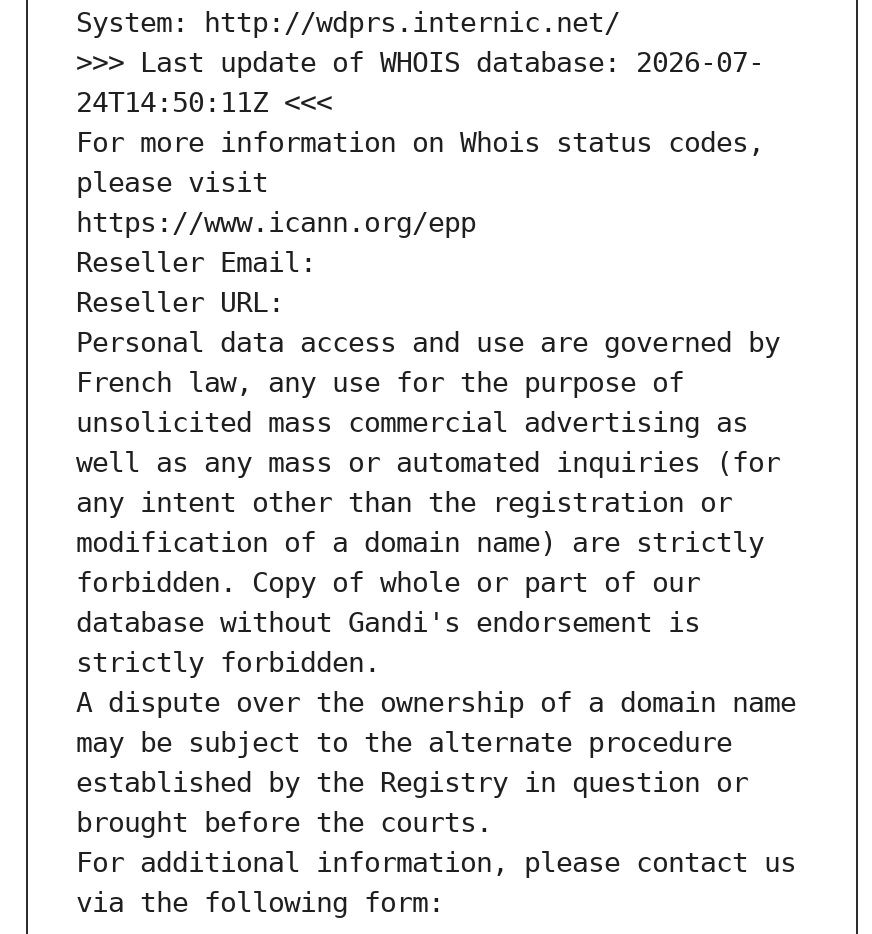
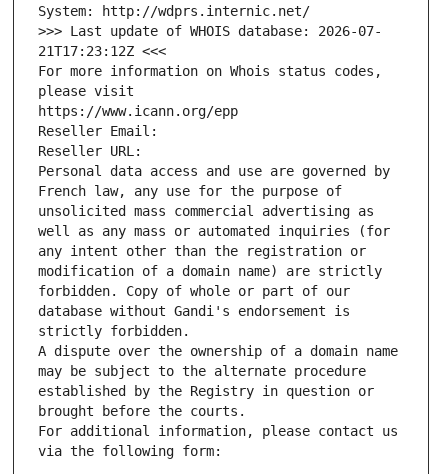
- 24T14:50:11Z <<<
+ 21T17:23:12Z <<<
